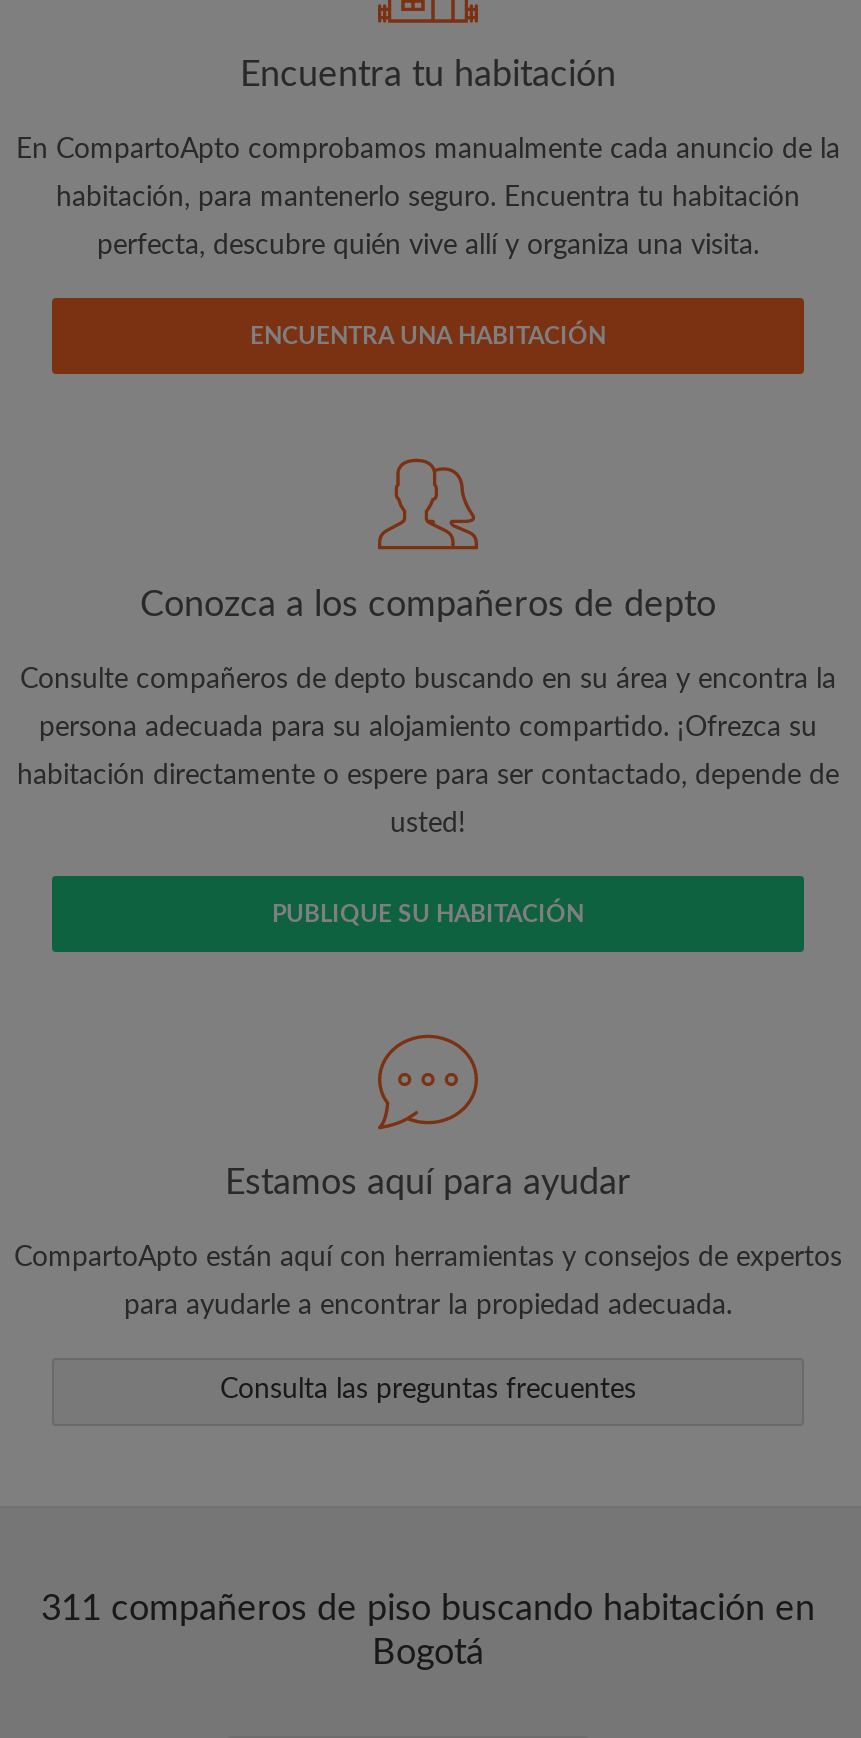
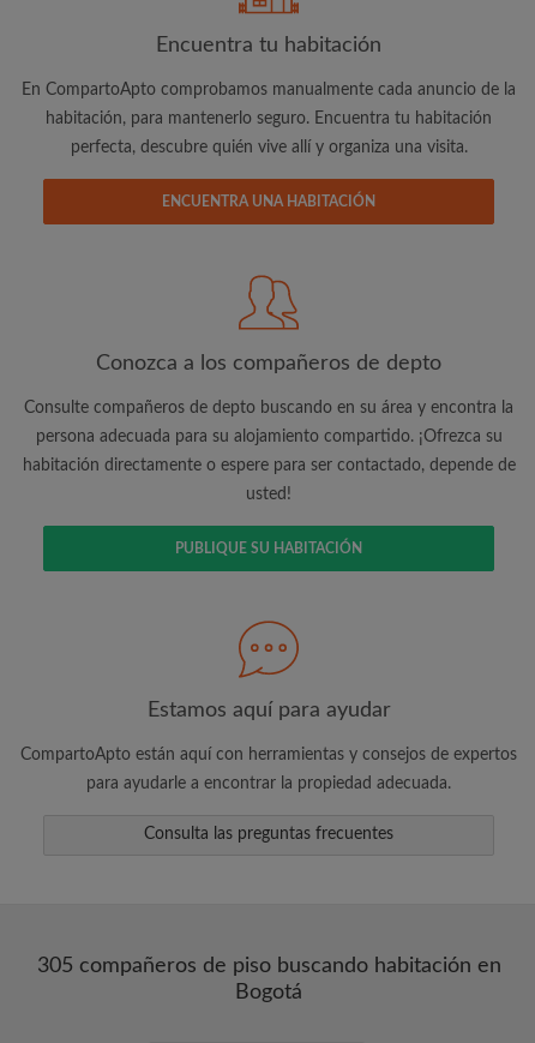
- 311 compañeros de piso buscando habitación en
+ 305 compañeros de piso buscando habitación en
